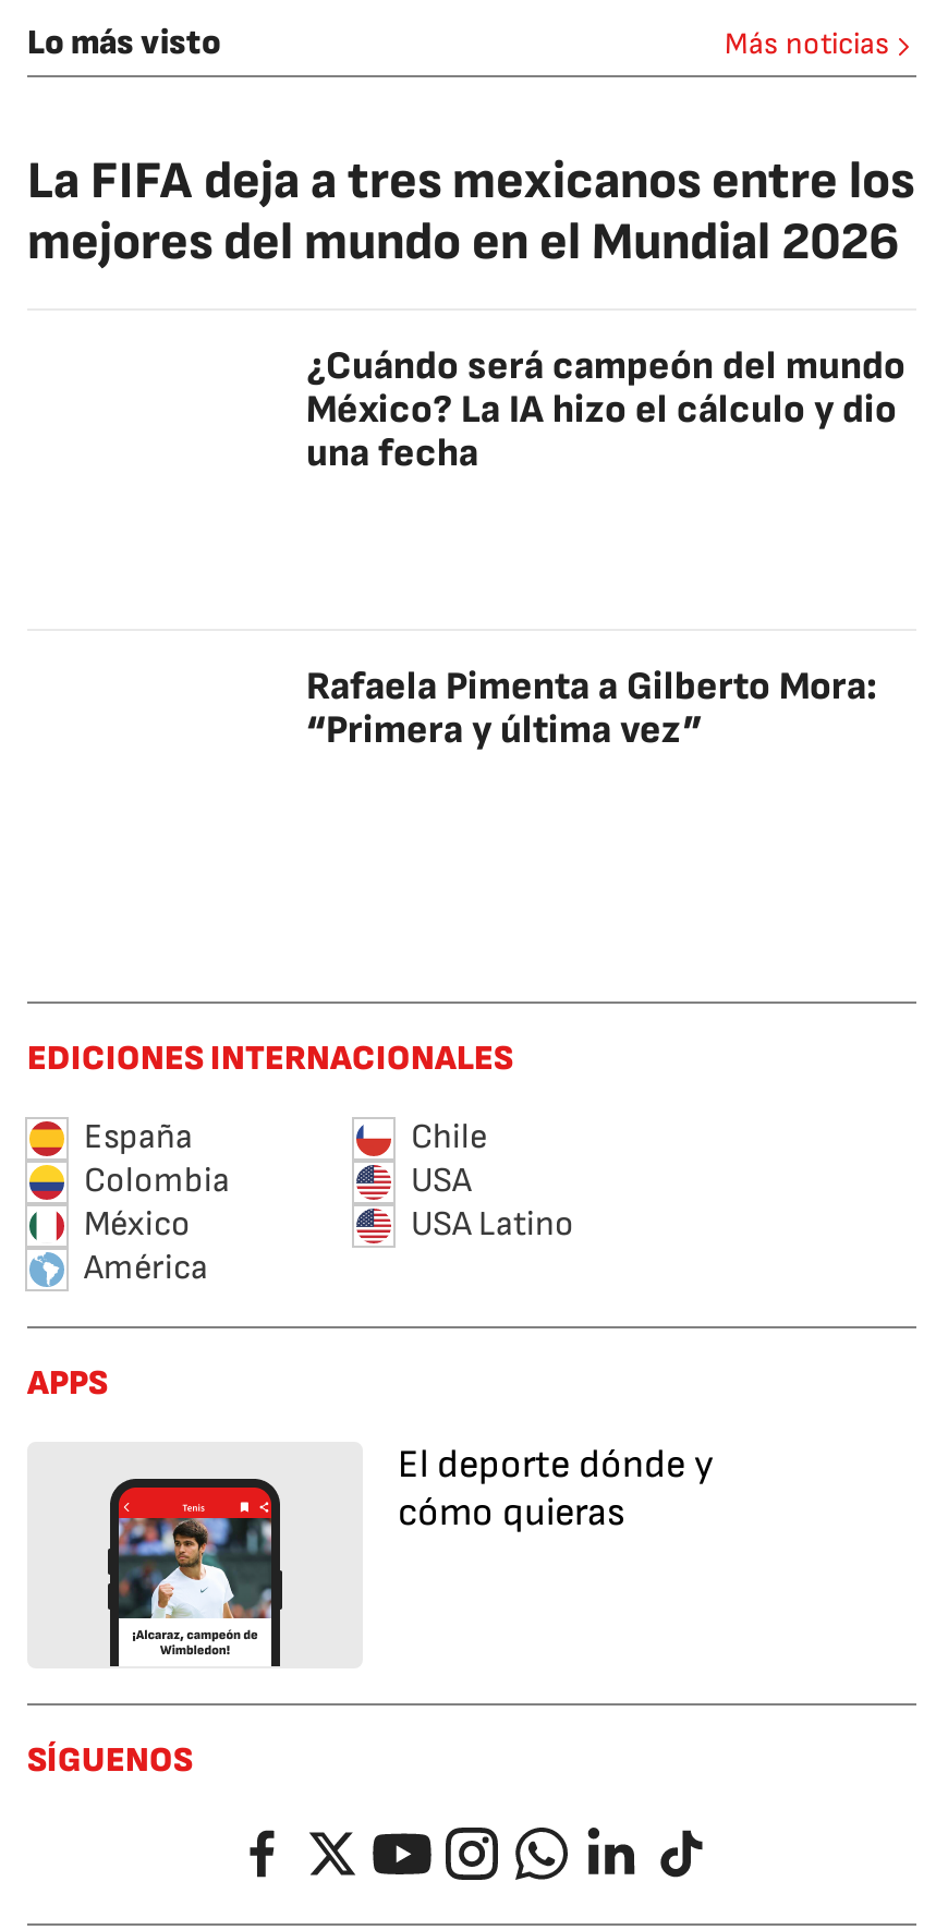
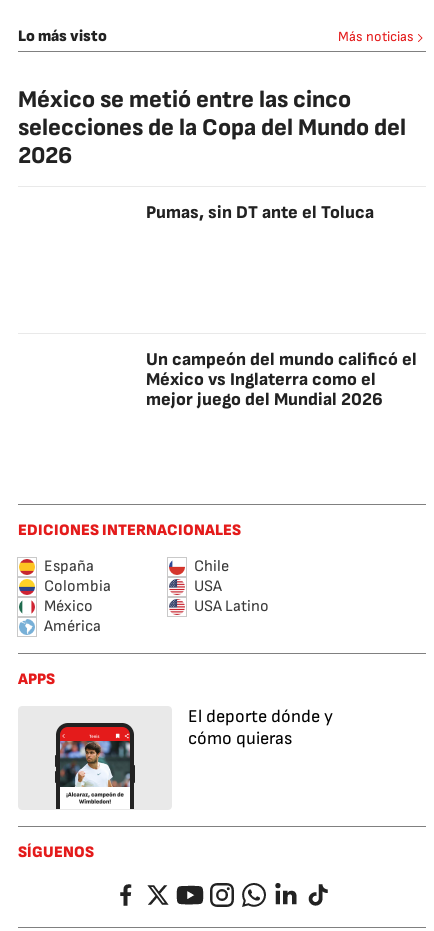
- La FIFA deja a tres mexicanos entre los
- mejores del mundo en el Mundial 2026
+ México se metió entre las cinco
+ selecciones de la Copa del Mundo del
+ 2026

- ¿Cuándo será campeón del mundo
- México? La IA hizo el cálculo y dio
- una fecha
+ Pumas, sin DT ante el Toluca

- Rafaela Pimenta a Gilberto Mora:
- “Primera y última vez”
+ Un campeón del mundo calificó el
+ México vs Inglaterra como el
+ mejor juego del Mundial 2026
